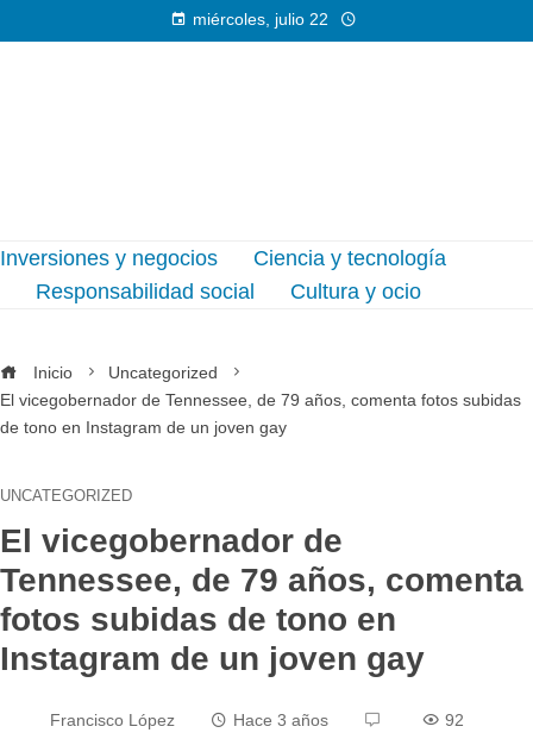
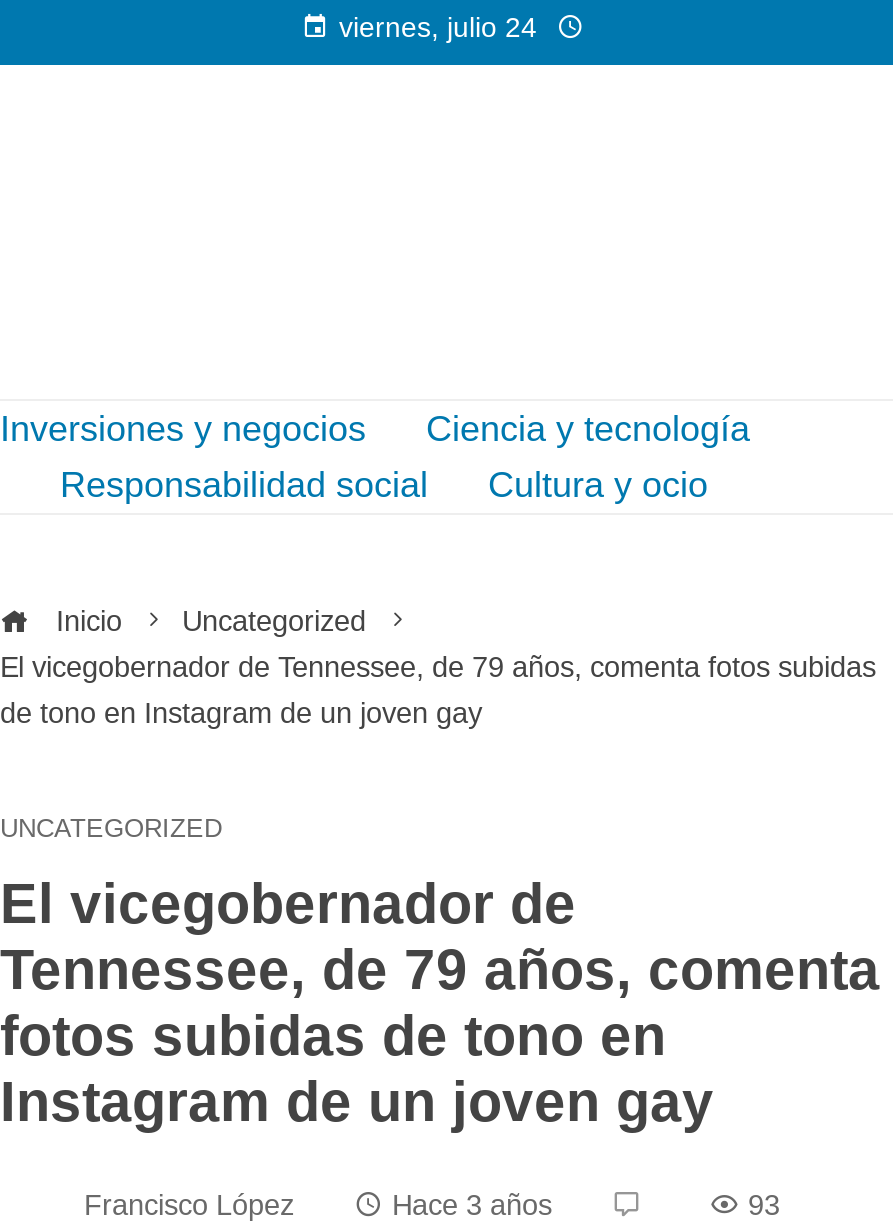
- miércoles, julio 22
+ viernes, julio 24

- 92
+ 93
